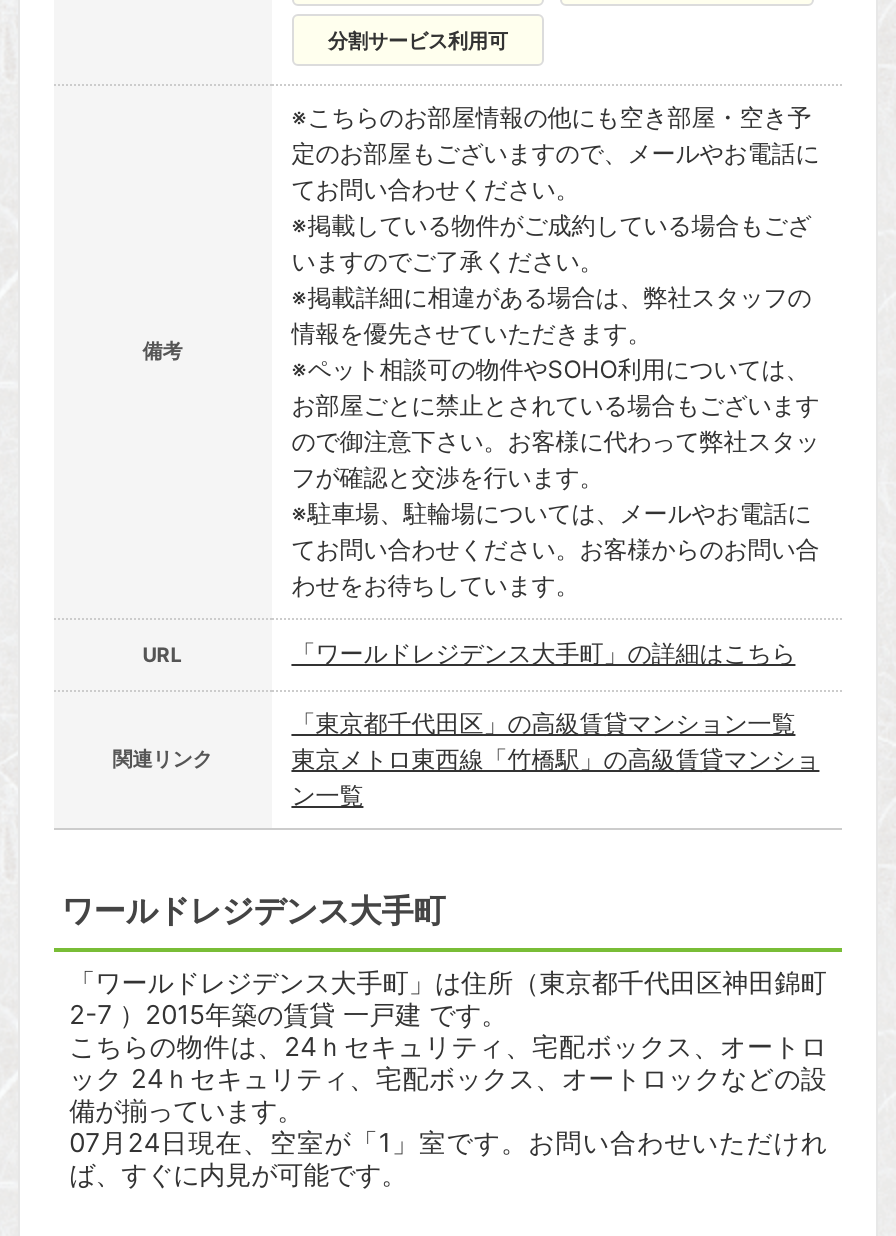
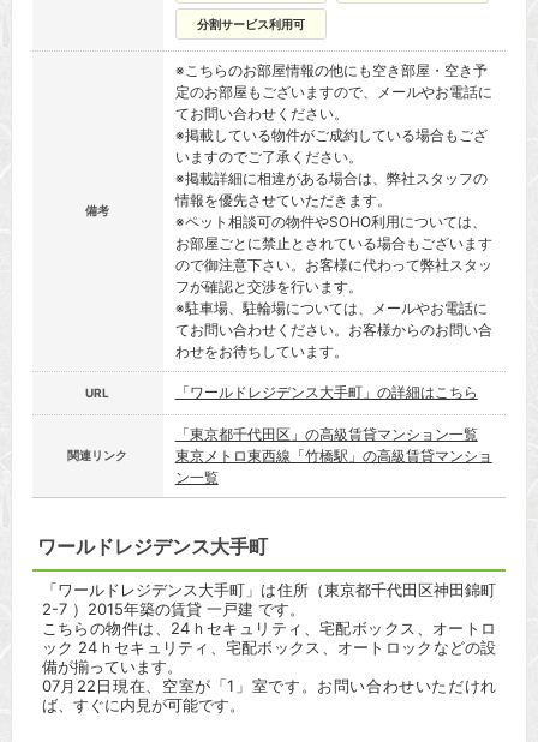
- 07月24日現在、空室が「1」室です。お問い合わせいただけれ
+ 07月22日現在、空室が「1」室です。お問い合わせいただけれ
